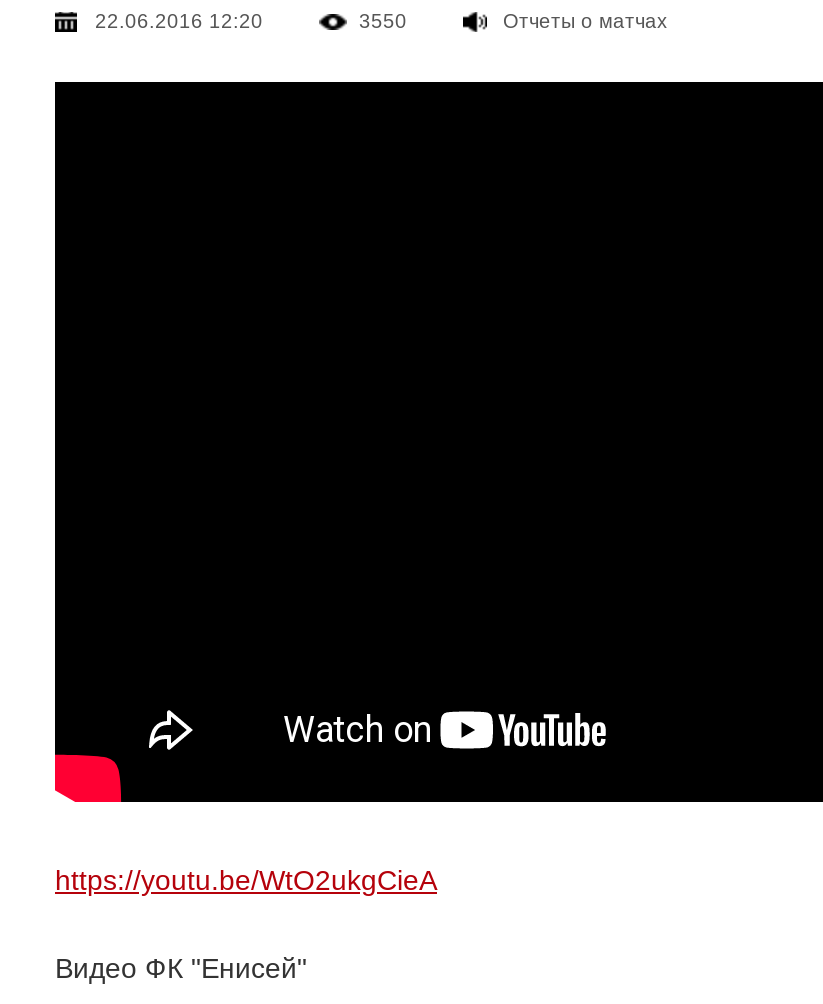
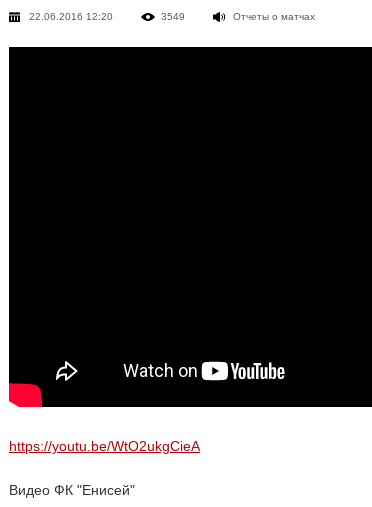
- 3550
+ 3549
